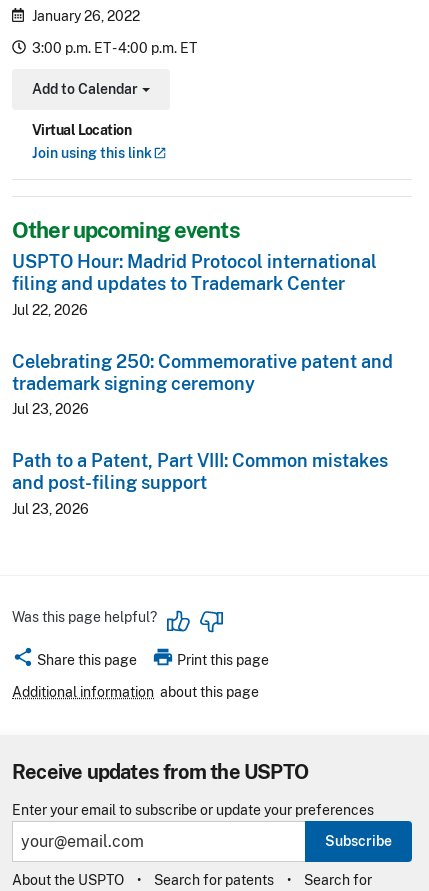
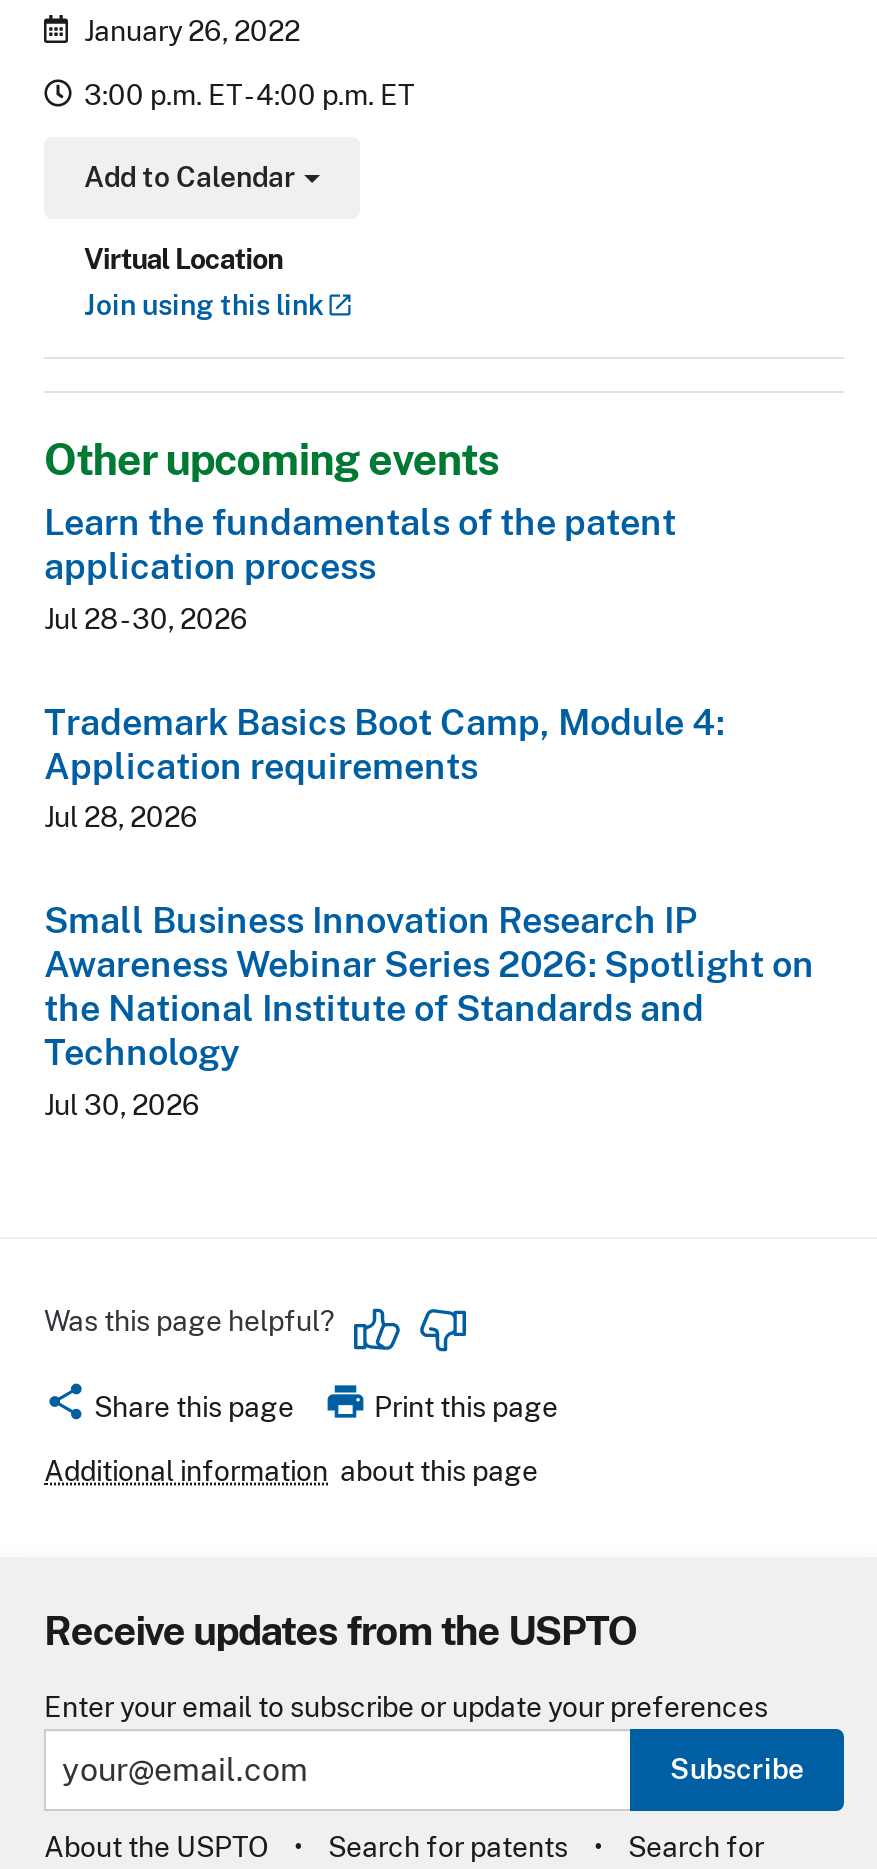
- USPTO Hour: Madrid Protocol international
- filing and updates to Trademark Center
- Jul 22, 2026
+ Learn the fundamentals of the patent
+ application process
+ Jul 28 - 30, 2026

- Celebrating 250: Commemorative patent and
- trademark signing ceremony
- Jul 23, 2026
+ Trademark Basics Boot Camp, Module 4:
+ Application requirements
+ Jul 28, 2026

- Path to a Patent, Part VIII: Common mistakes
- and post-filing support
- Jul 23, 2026
+ Small Business Innovation Research IP
+ Awareness Webinar Series 2026: Spotlight on
+ the National Institute of Standards and
+ Technology
+ Jul 30, 2026
